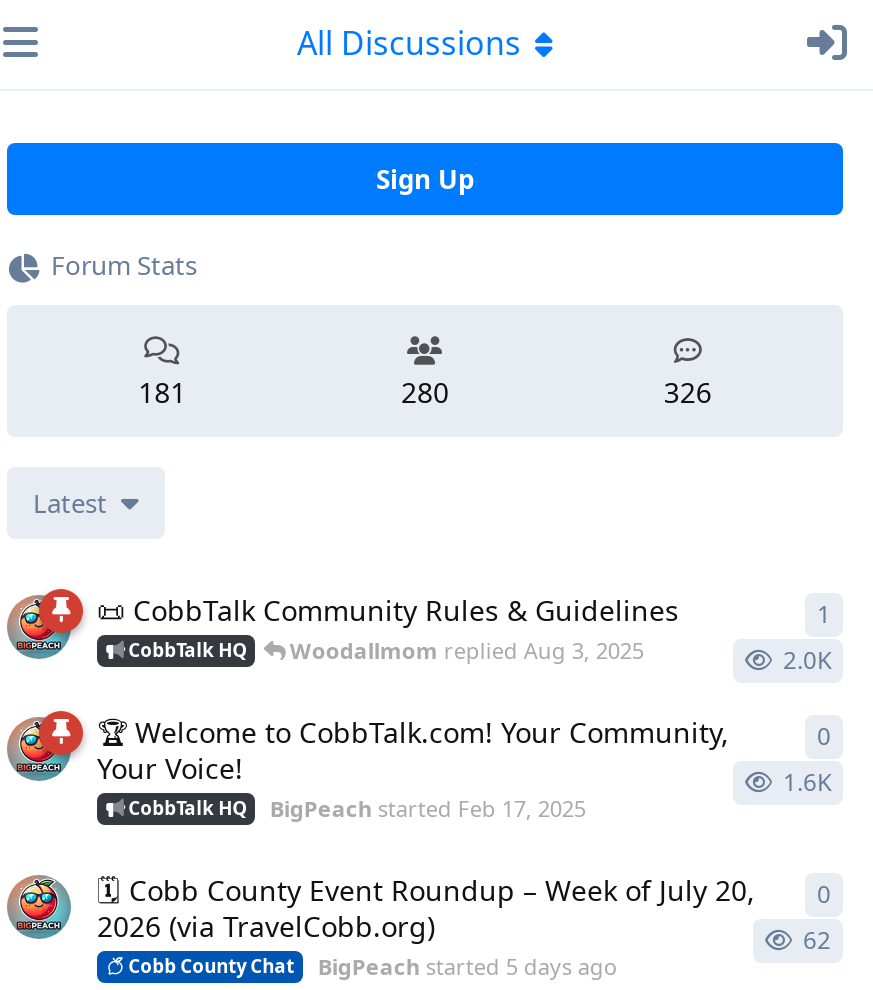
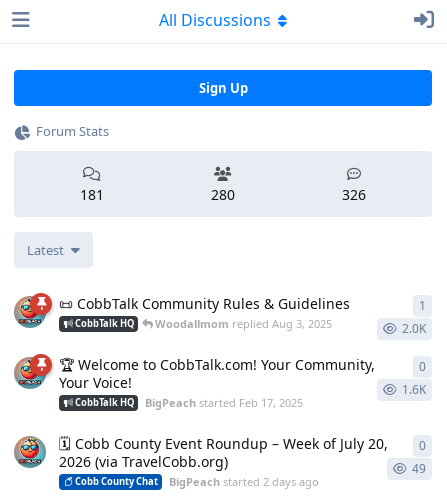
- 62
+ 49

- BigPeach started 5 days ago
+ BigPeach started 2 days ago
